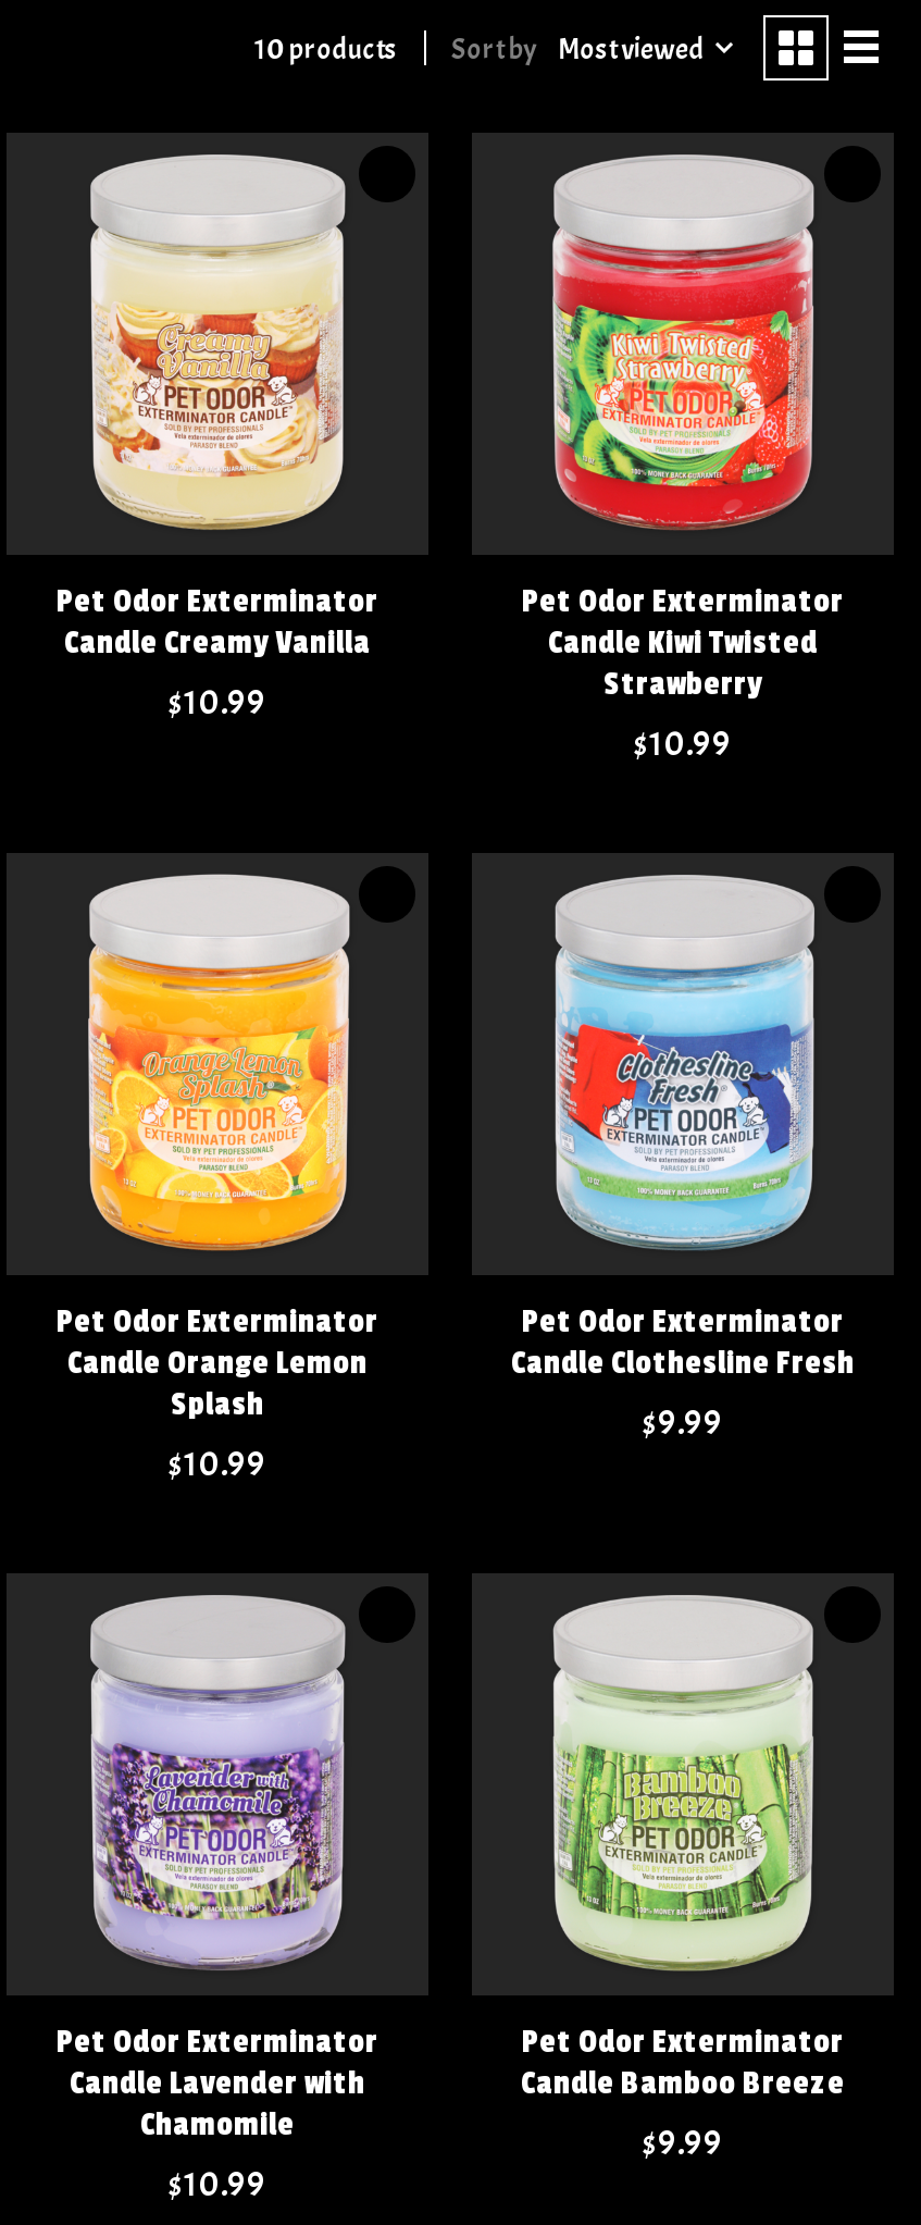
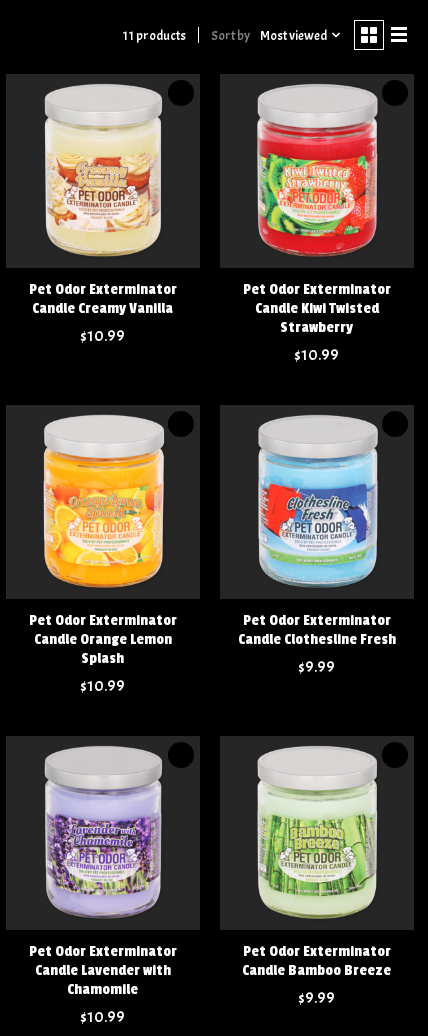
- 10 products Sort by Most viewed
+ 11 products Sort by Most viewed
